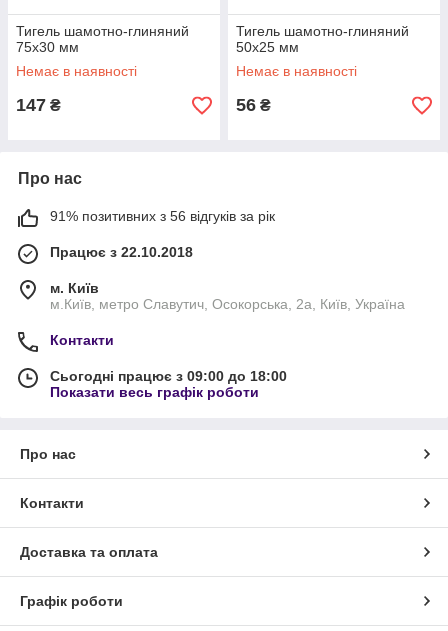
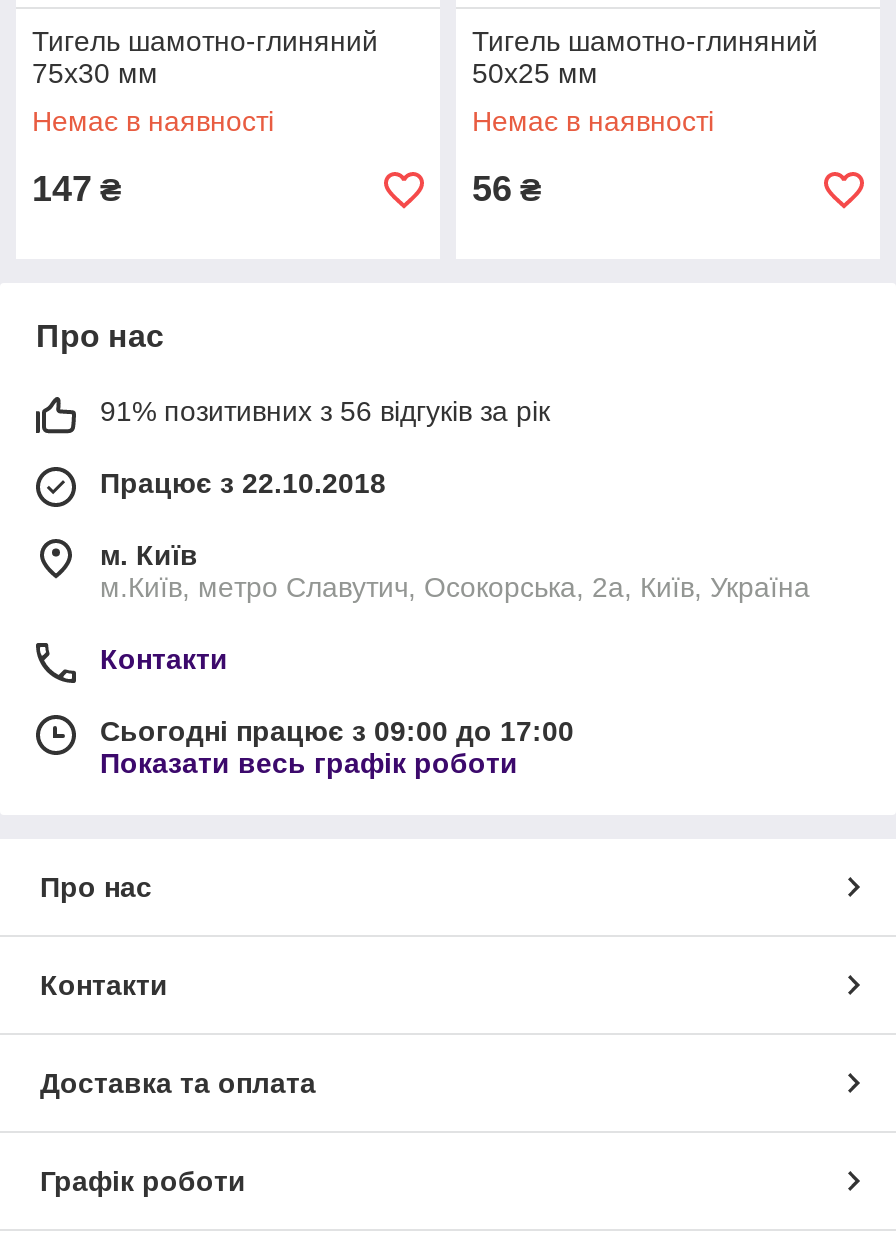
- Сьогодні працює з 09:00 до 18:00
+ Сьогодні працює з 09:00 до 17:00
